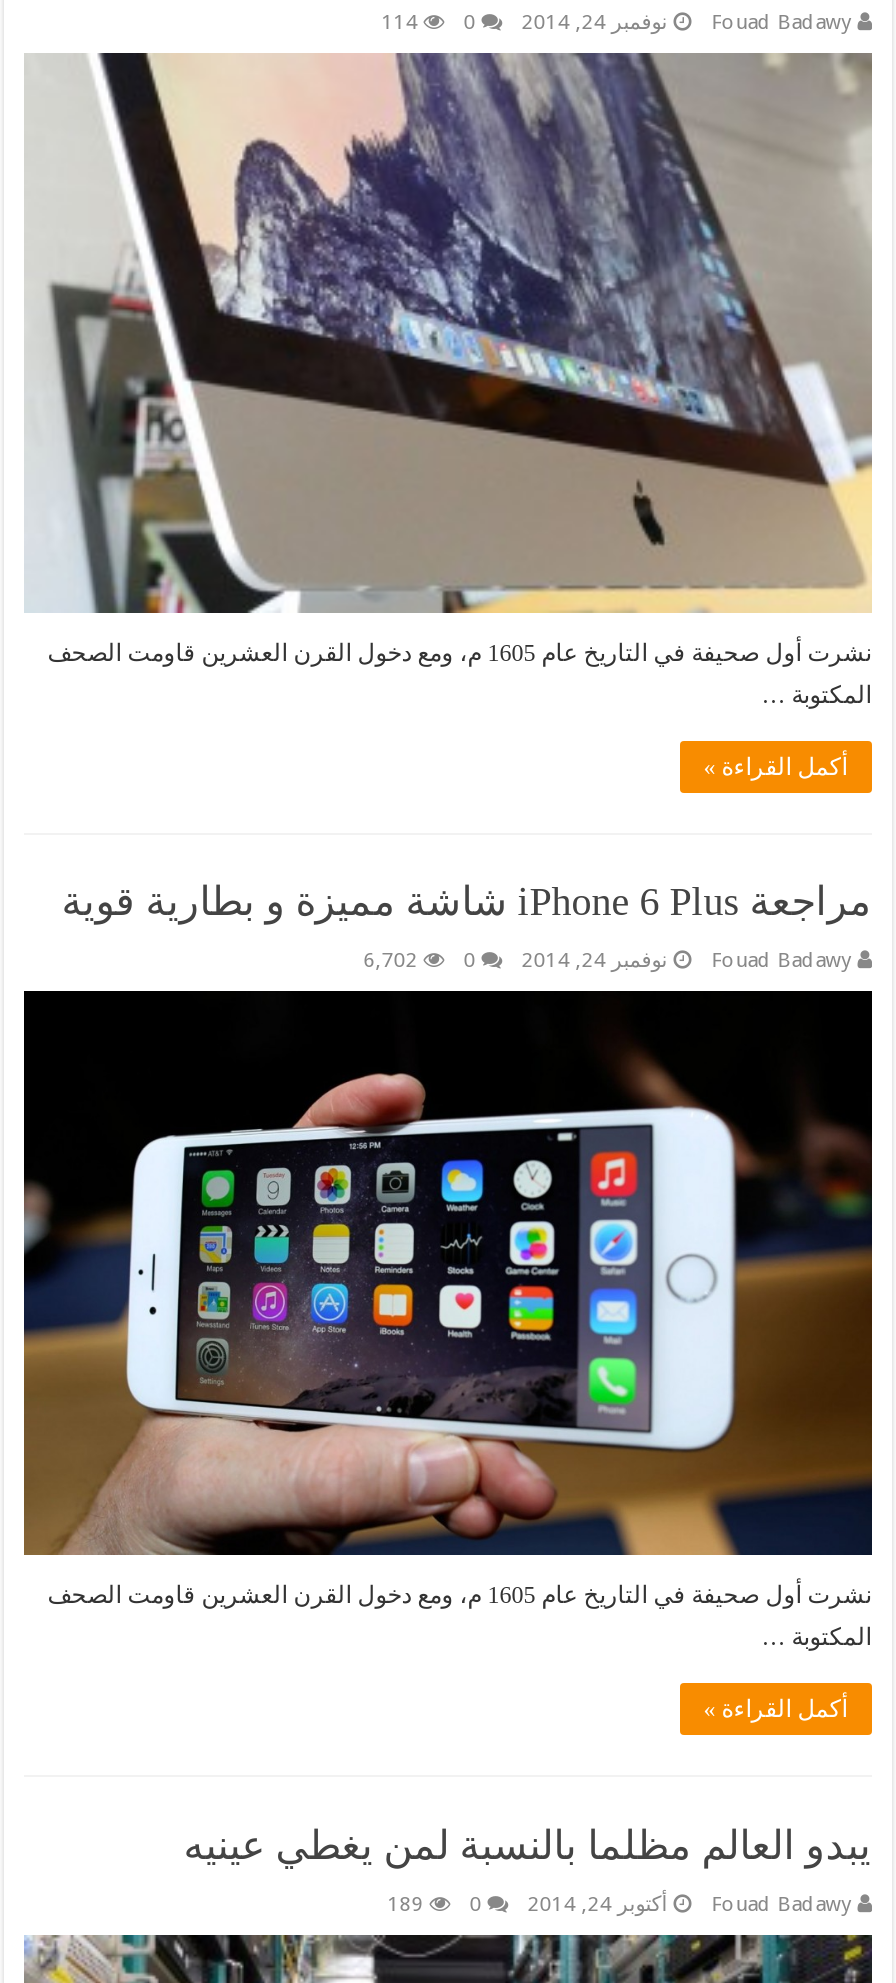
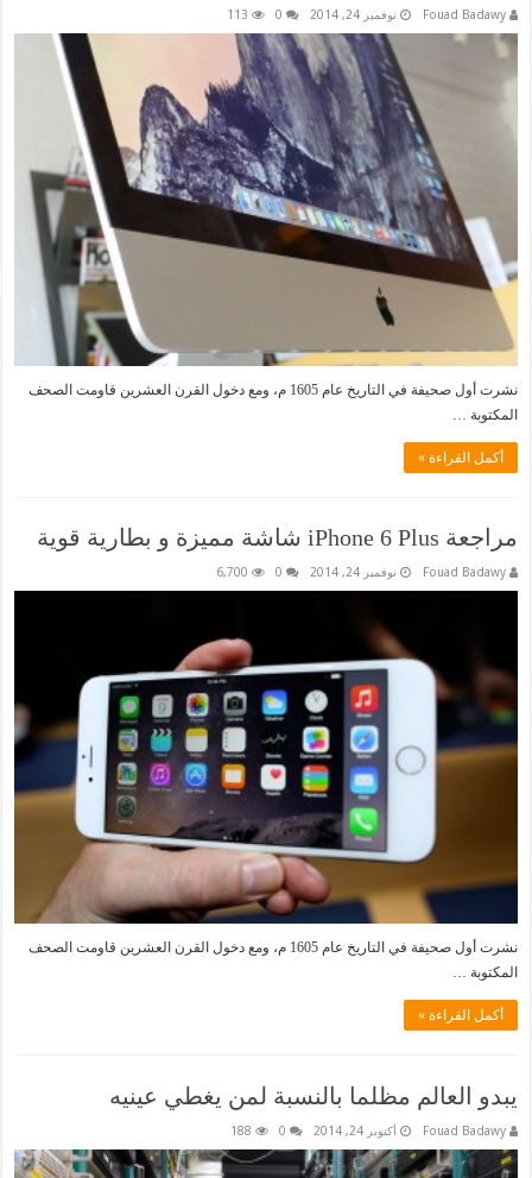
- 114 0
+ 113 0

- 6,702 0
+ 6,700 0

- 189 0
+ 188 0
